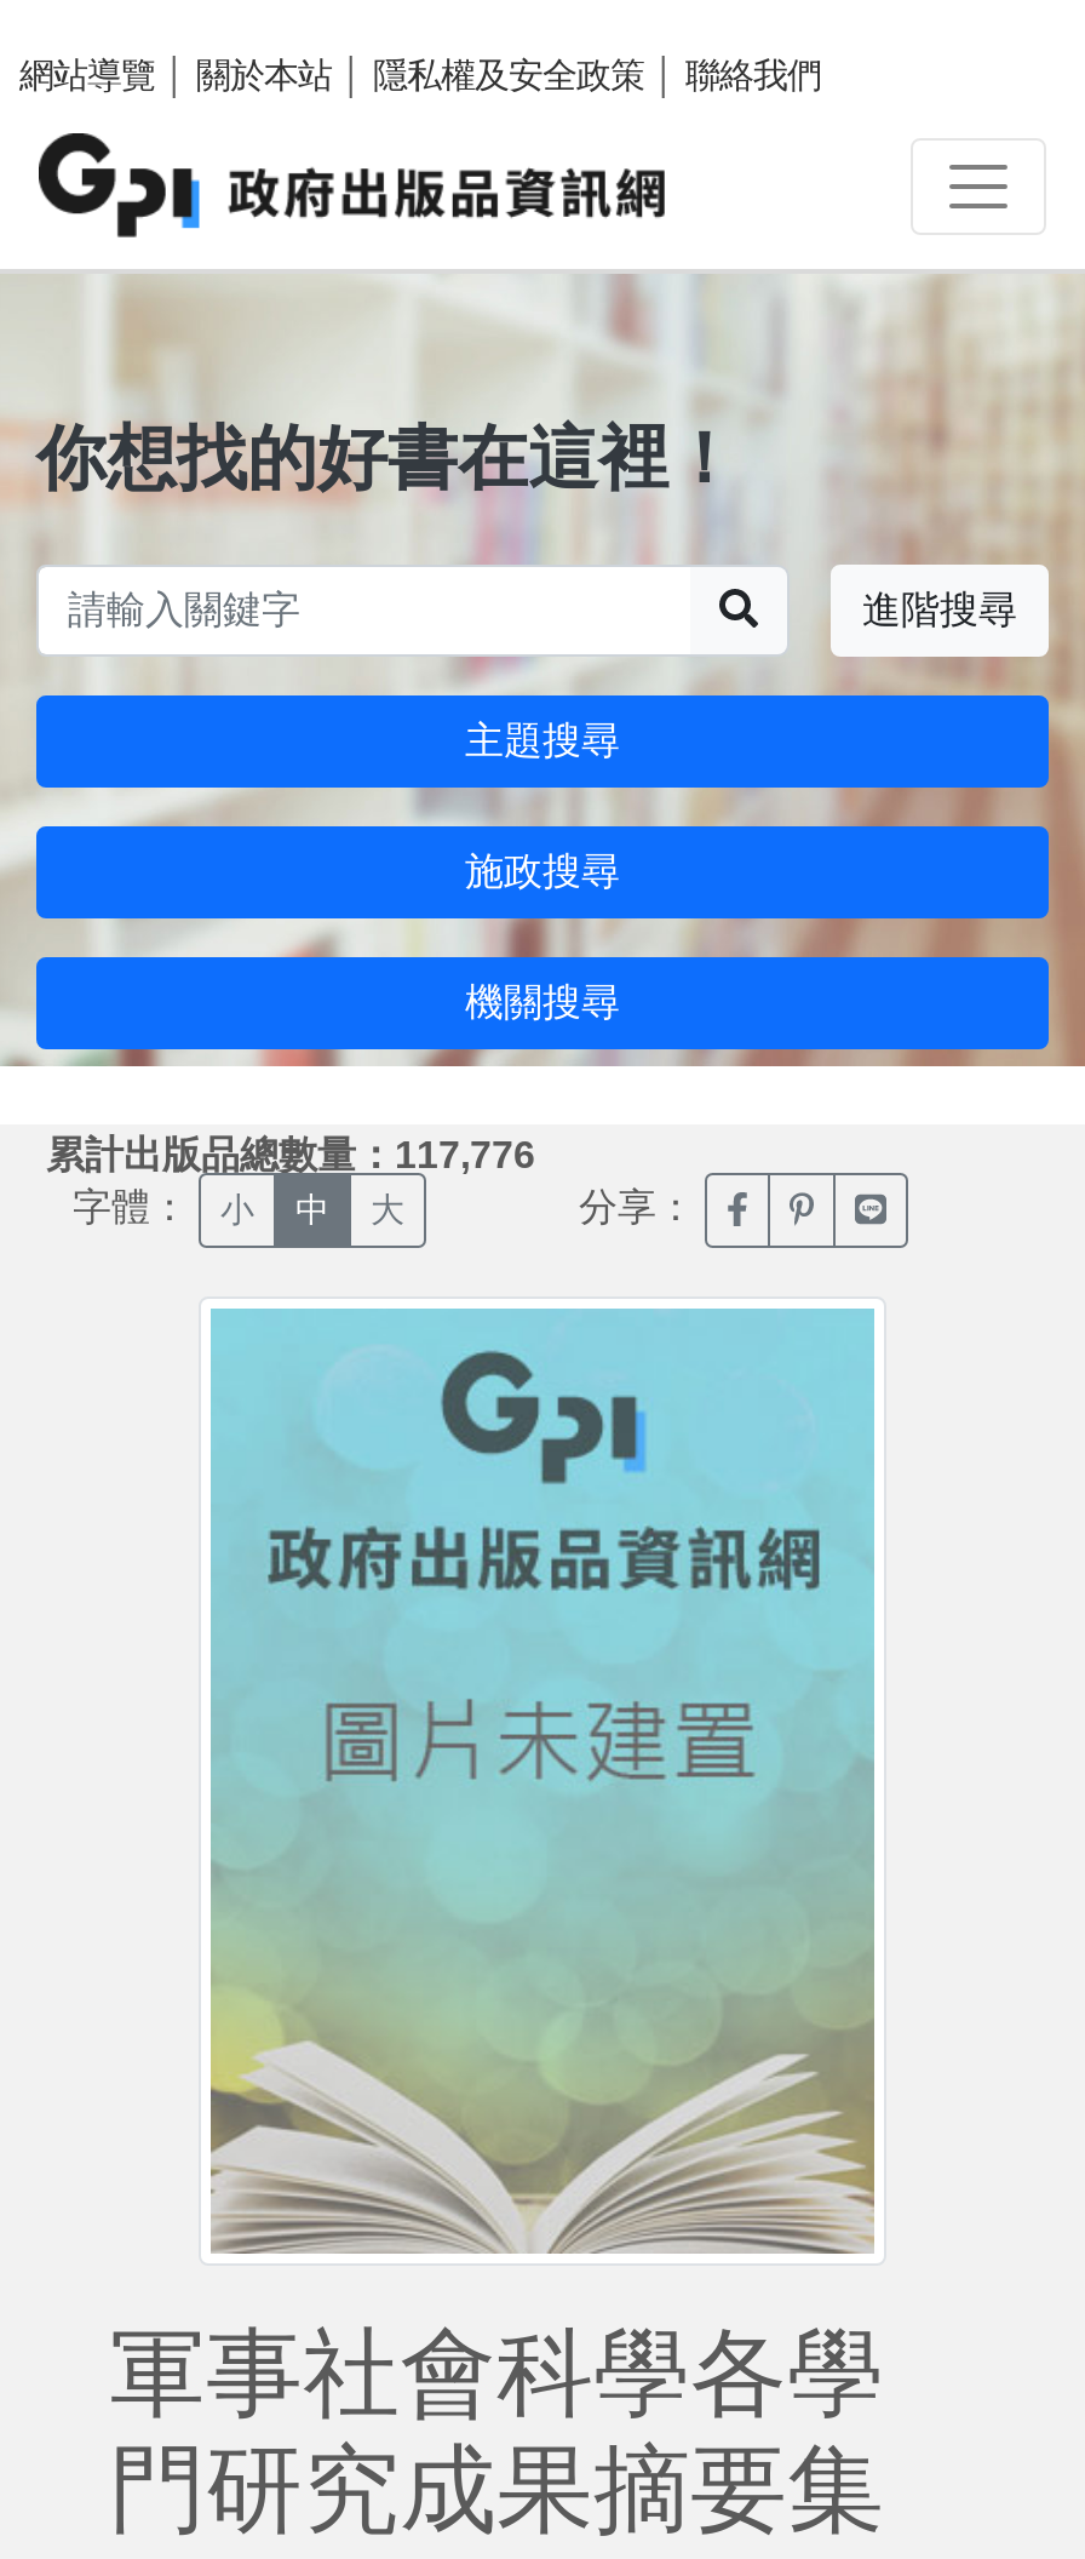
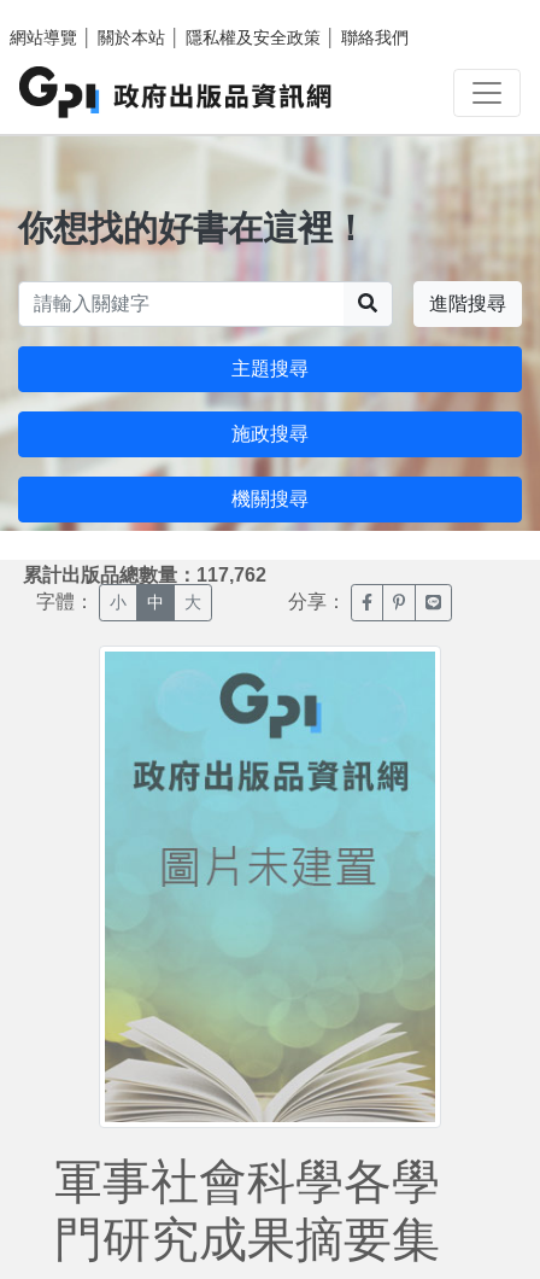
- 累計出版品總數量：117,776
+ 累計出版品總數量：117,762
